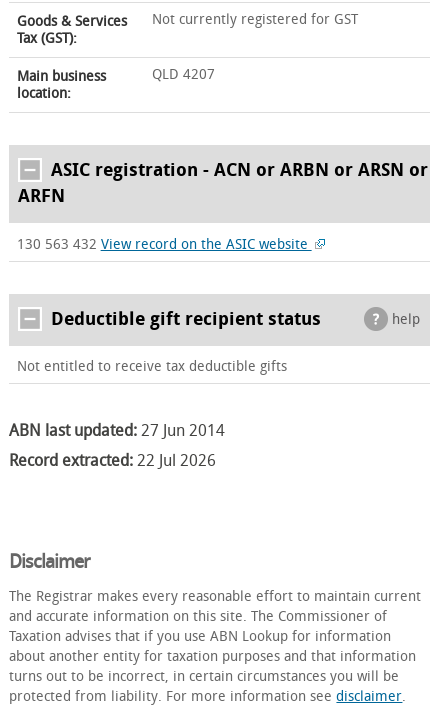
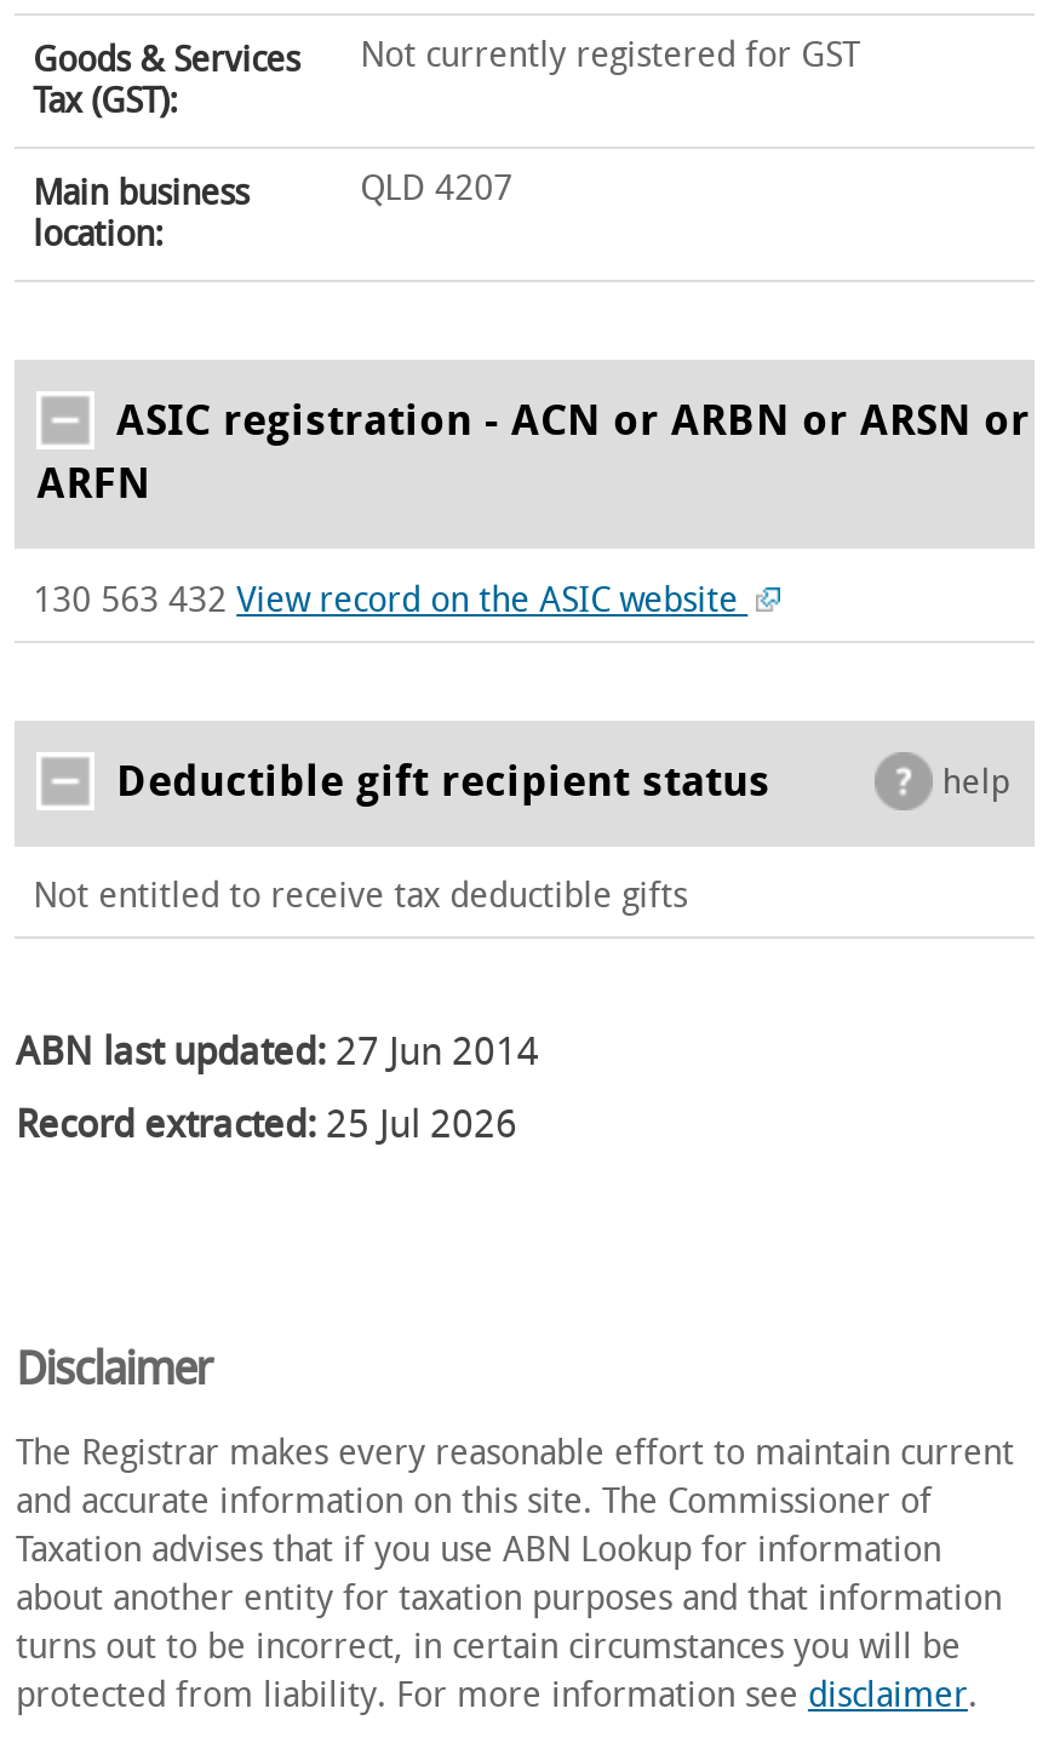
- Record extracted: 22 Jul 2026
+ Record extracted: 25 Jul 2026
